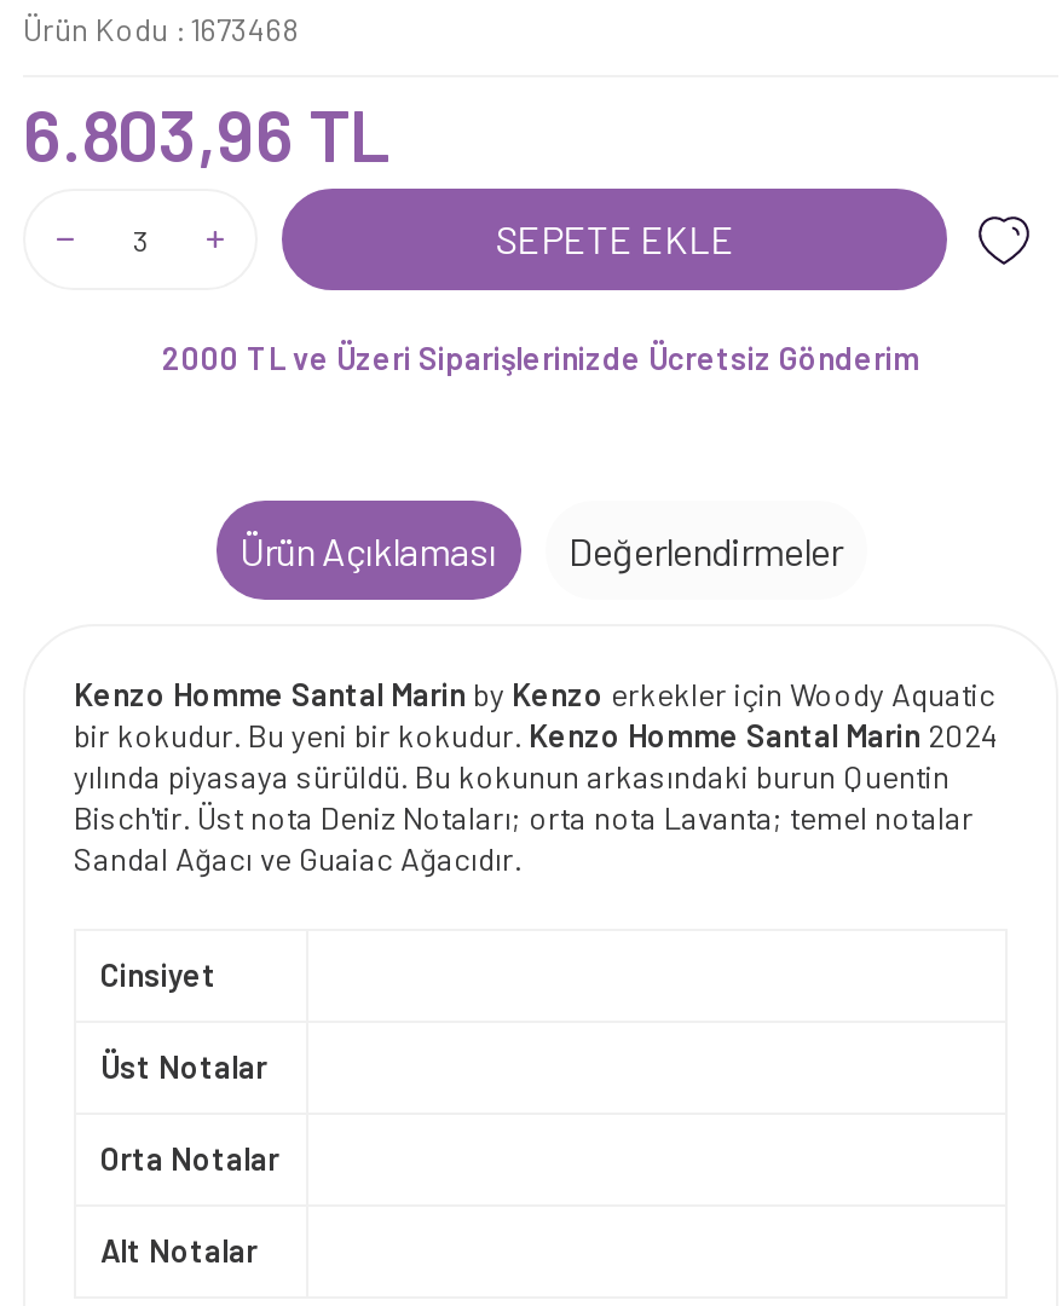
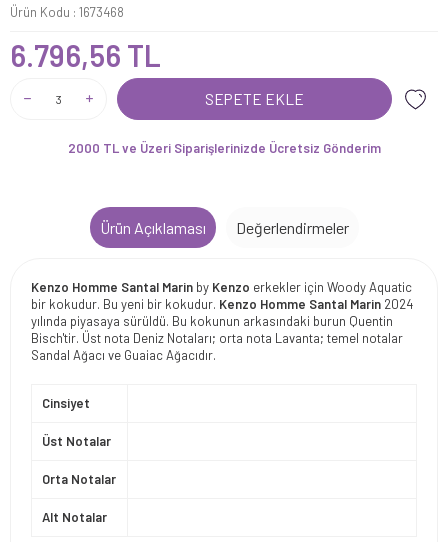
- 6.803,96 TL
+ 6.796,56 TL
